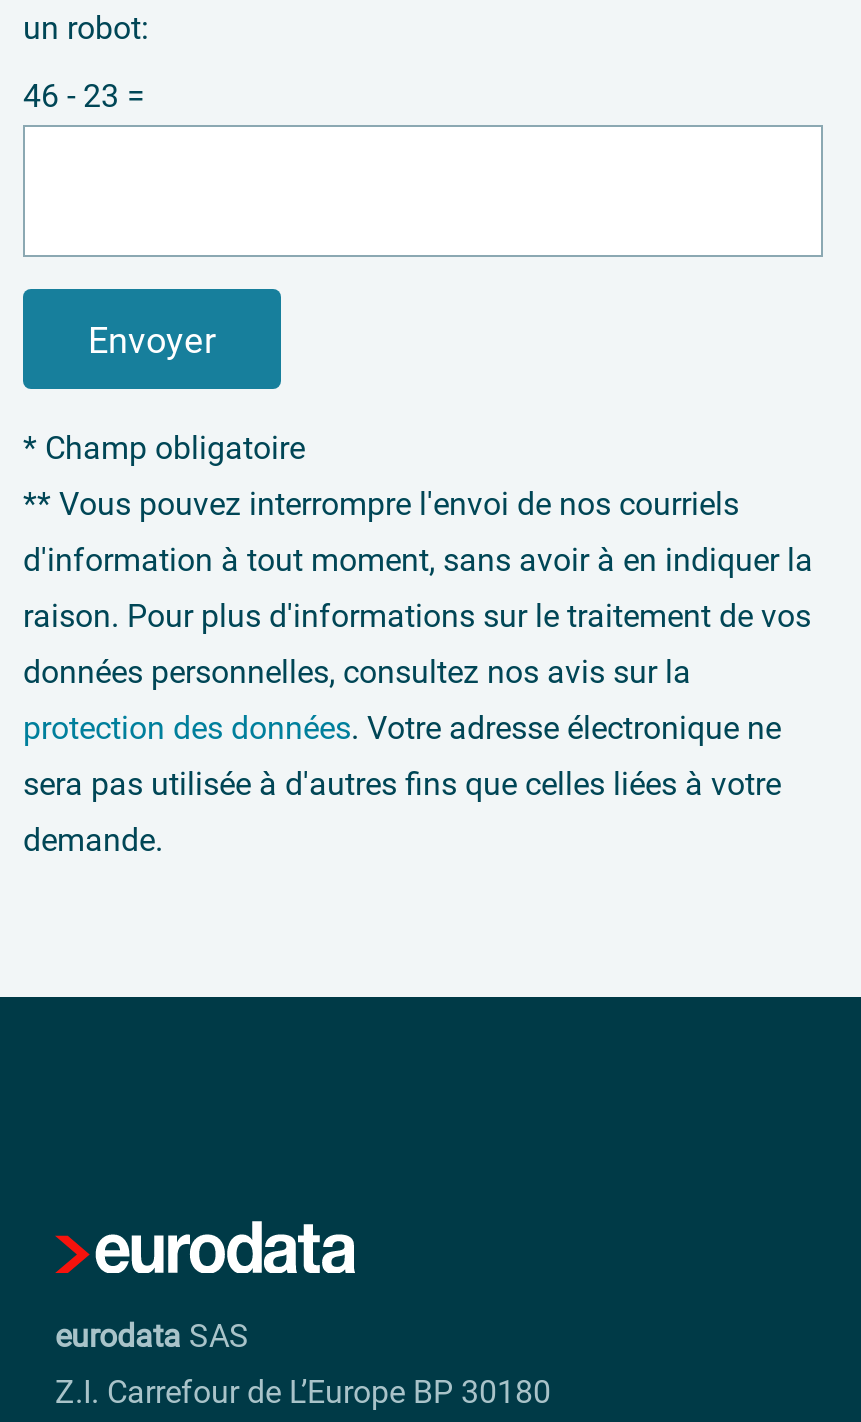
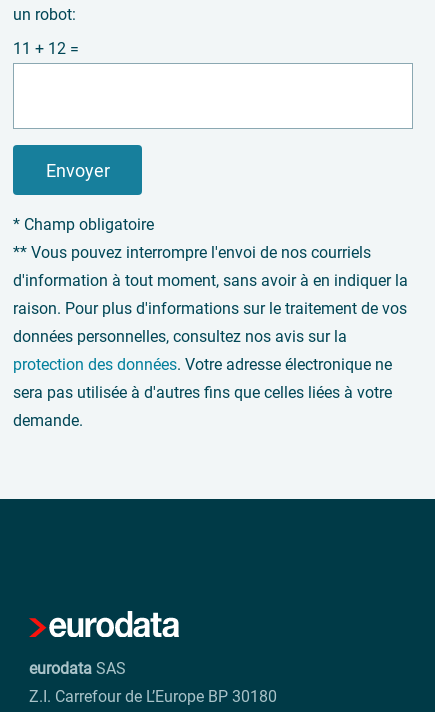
- 46 - 23 =
+ 11 + 12 =
